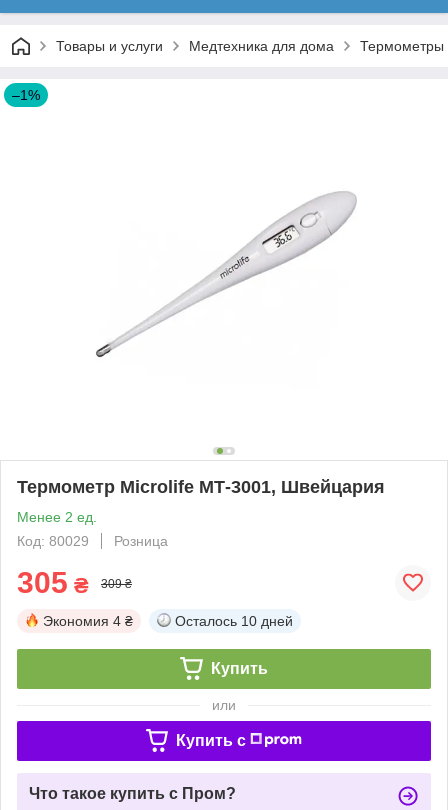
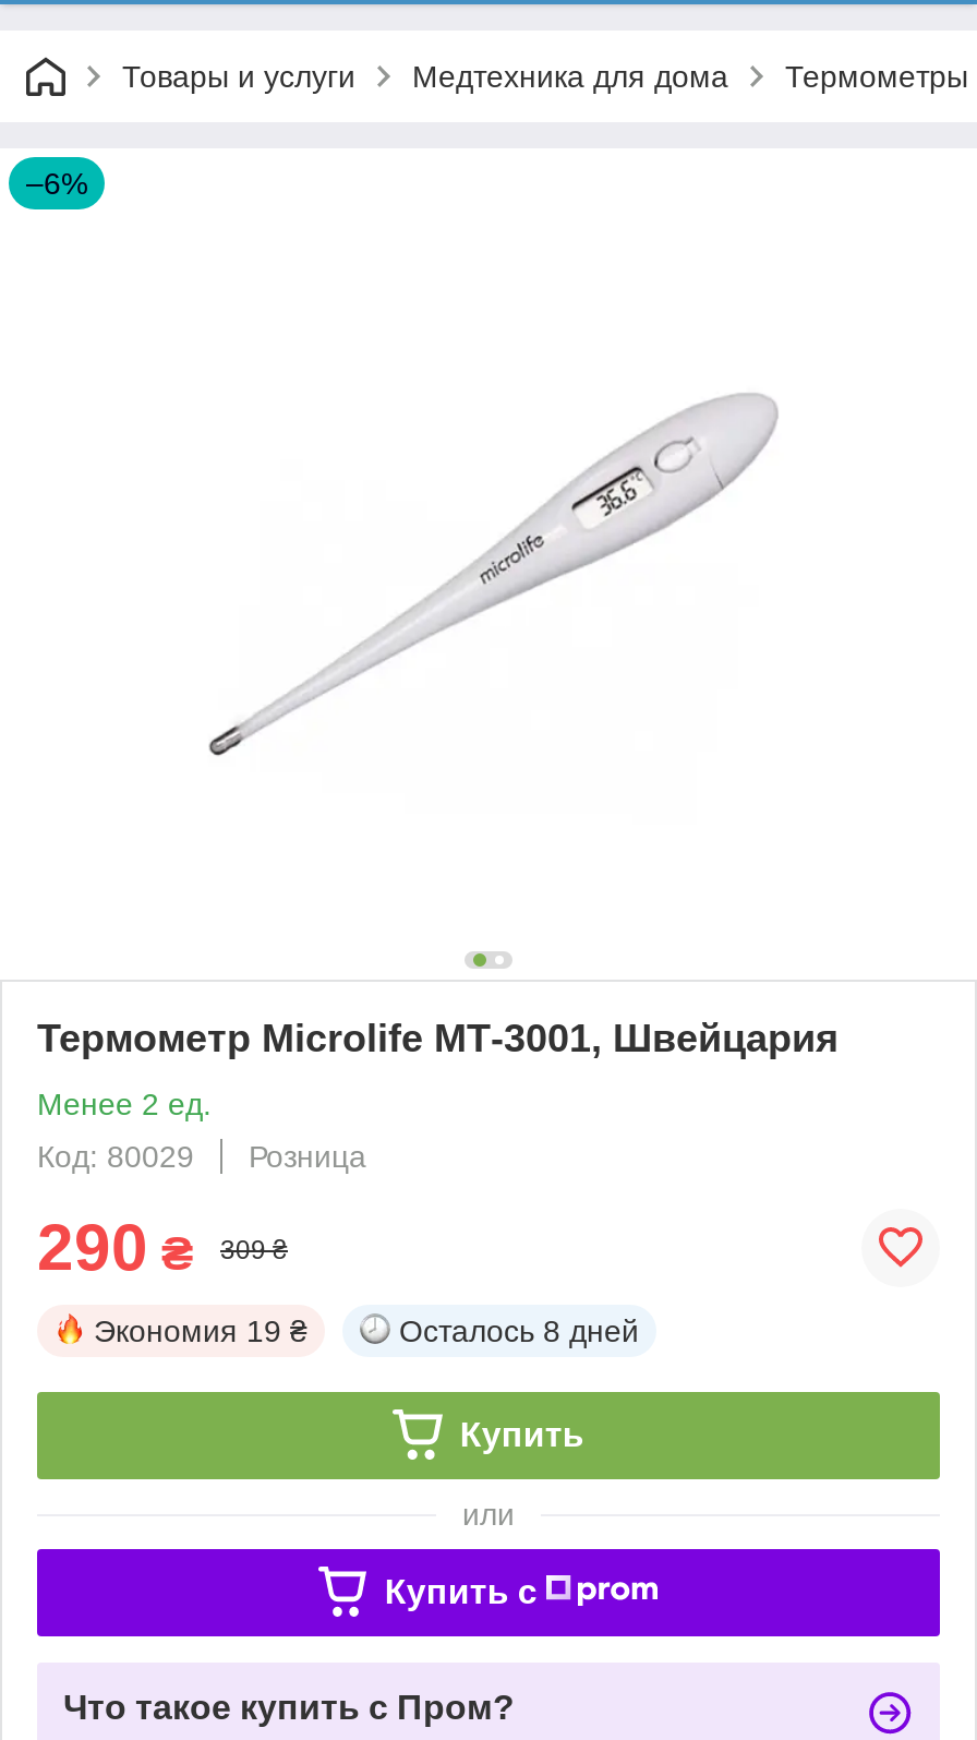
- –1%
+ –6%

- 305 ₴
+ 290 ₴

- Экономия 4 ₴
+ Экономия 19 ₴

- Осталось 10 дней
+ Осталось 8 дней
